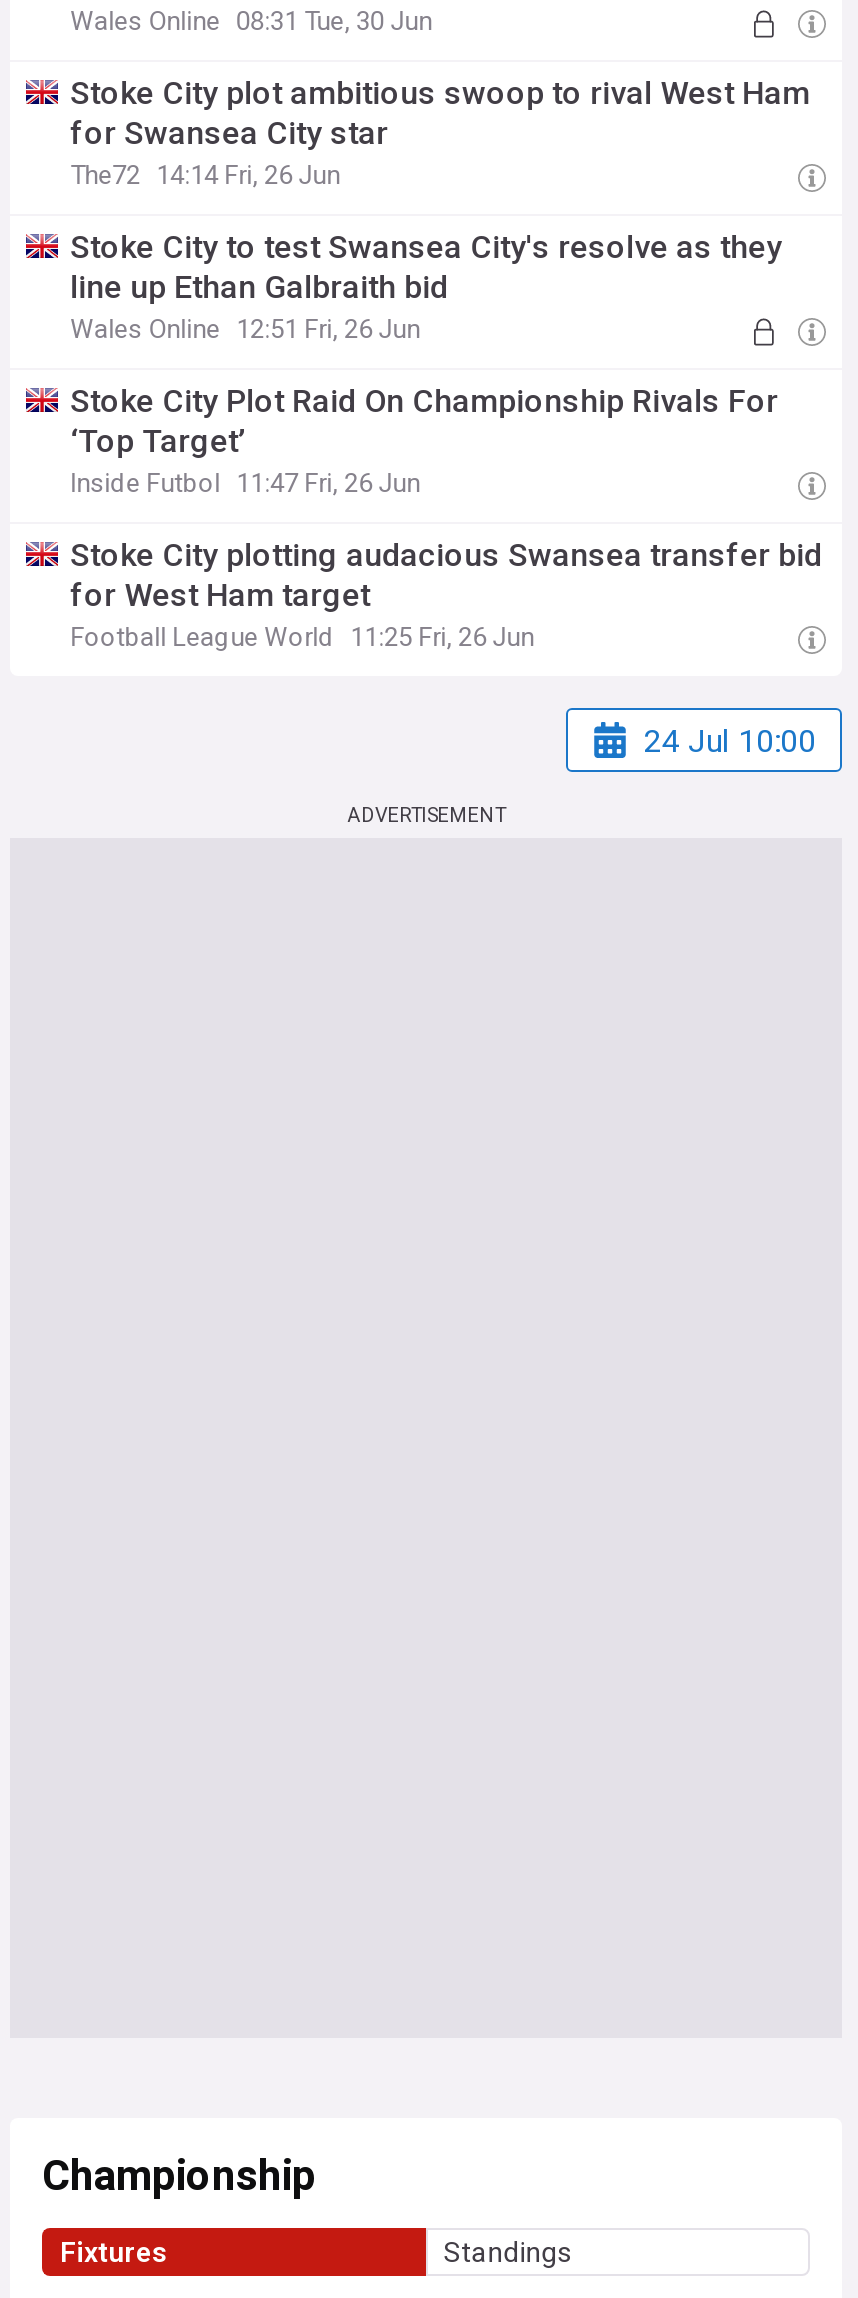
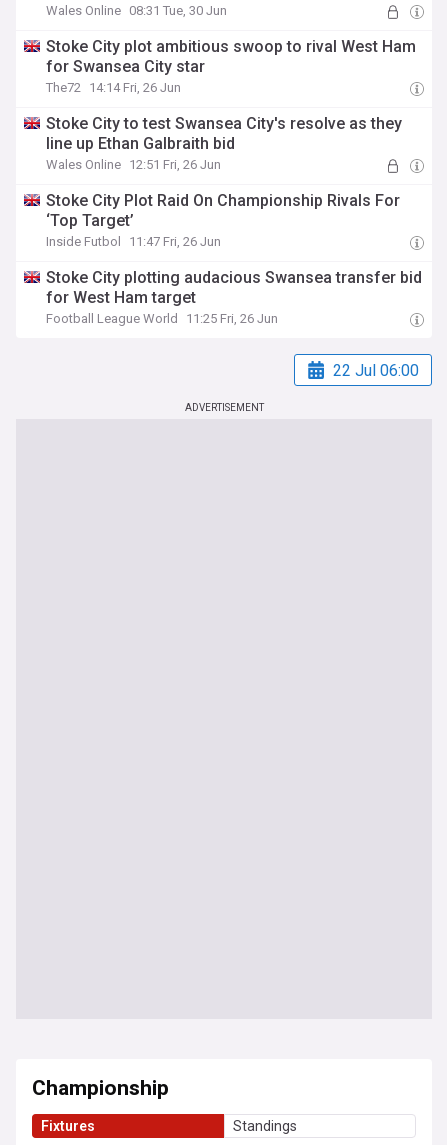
- 24 Jul 10:00
+ 22 Jul 06:00
